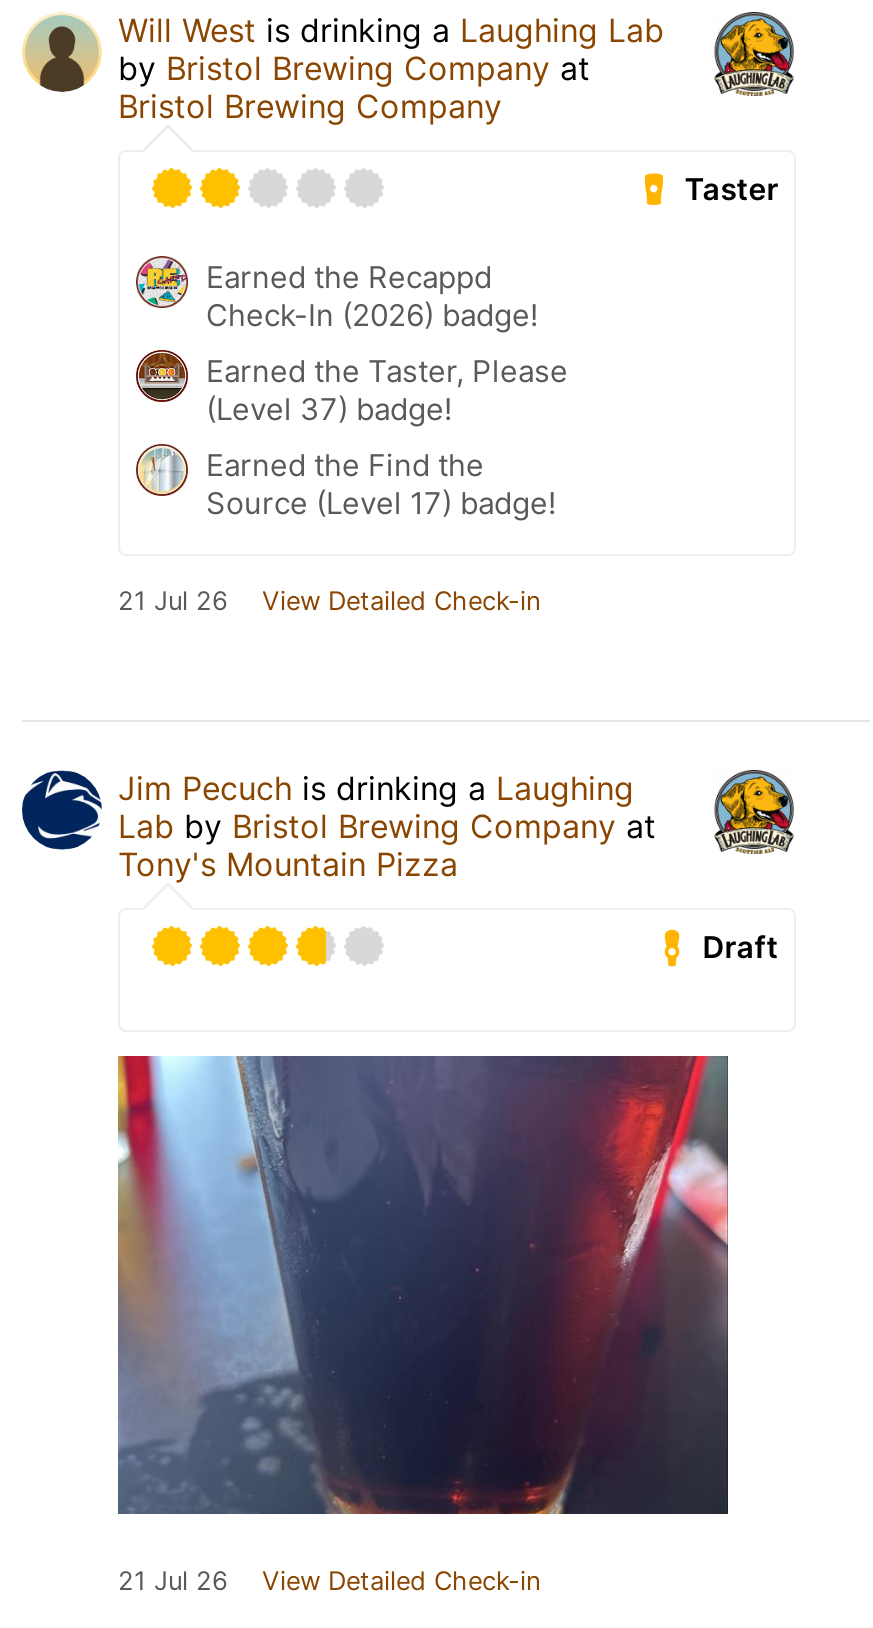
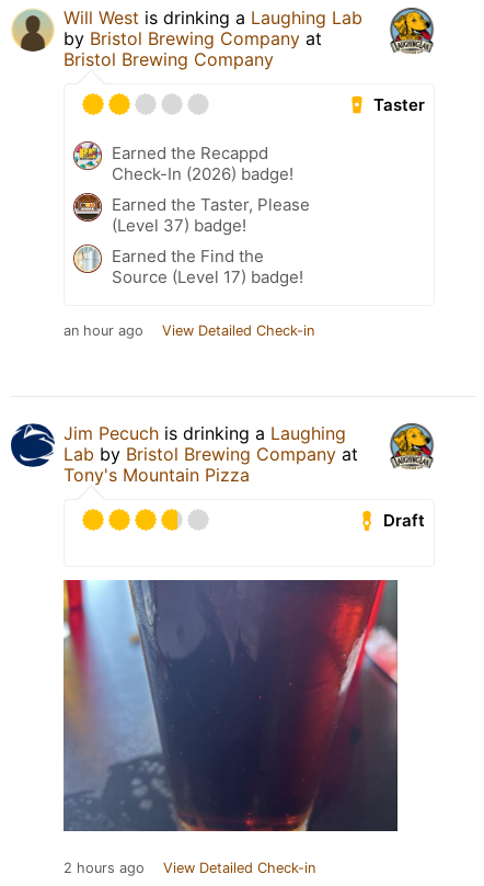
- 21 Jul 26
+ an hour ago

- 21 Jul 26 View Detailed Check-in
+ 2 hours ago View Detailed Check-in
